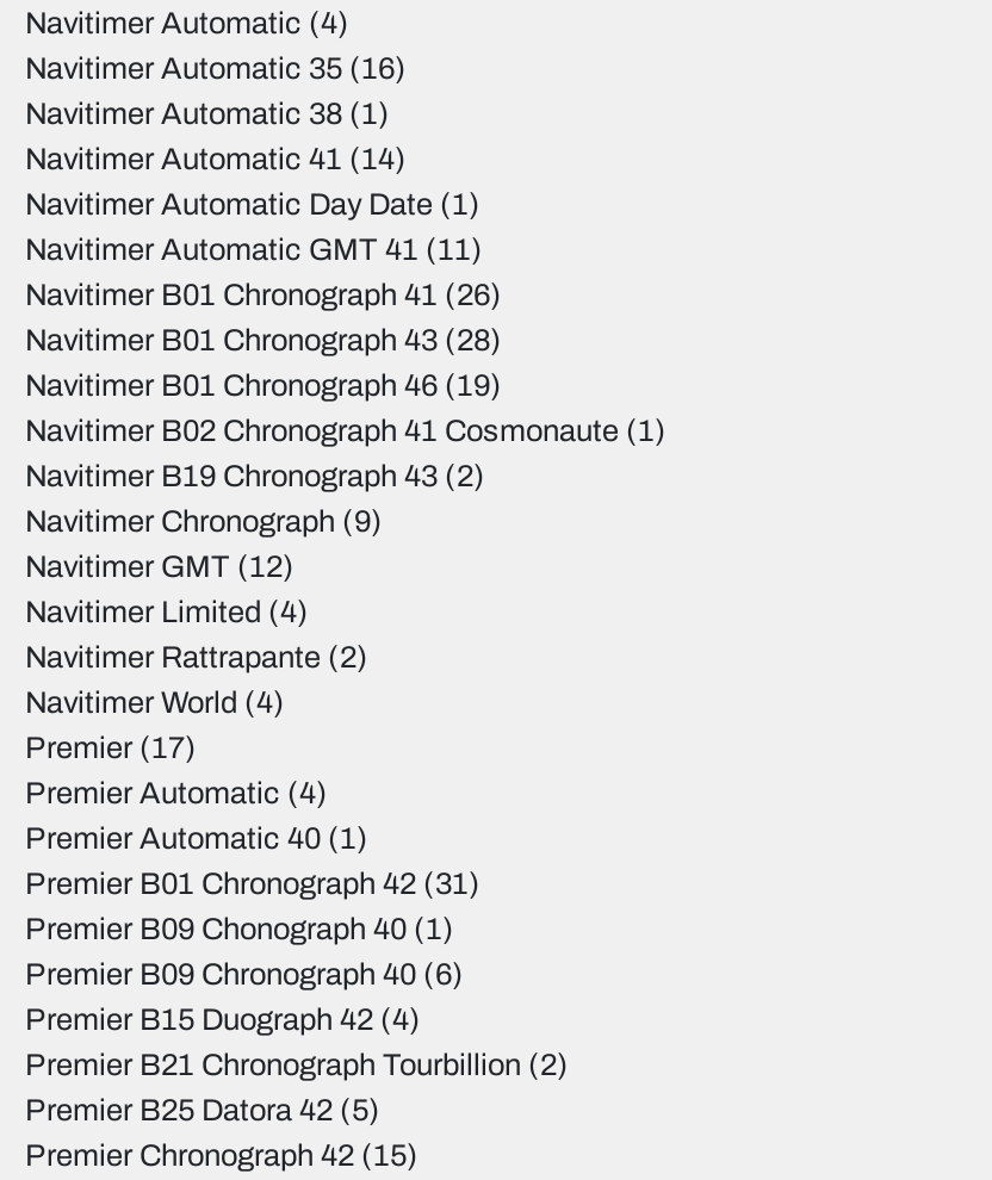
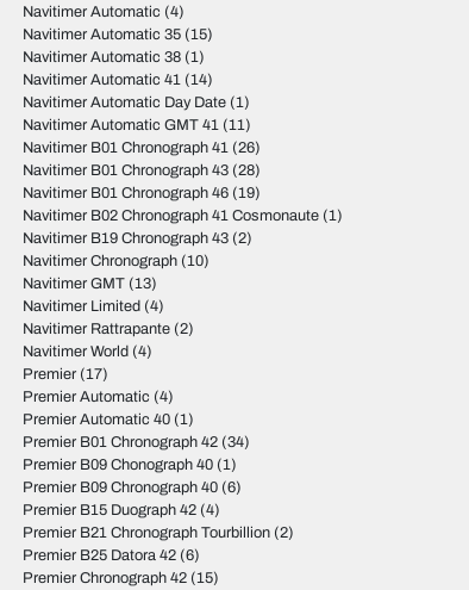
- Navitimer Automatic 35 (16)
+ Navitimer Automatic 35 (15)

- Navitimer Chronograph (9)
+ Navitimer Chronograph (10)

- Navitimer GMT (12)
+ Navitimer GMT (13)

- Premier B01 Chronograph 42 (31)
+ Premier B01 Chronograph 42 (34)

- Premier B25 Datora 42 (5)
+ Premier B25 Datora 42 (6)
